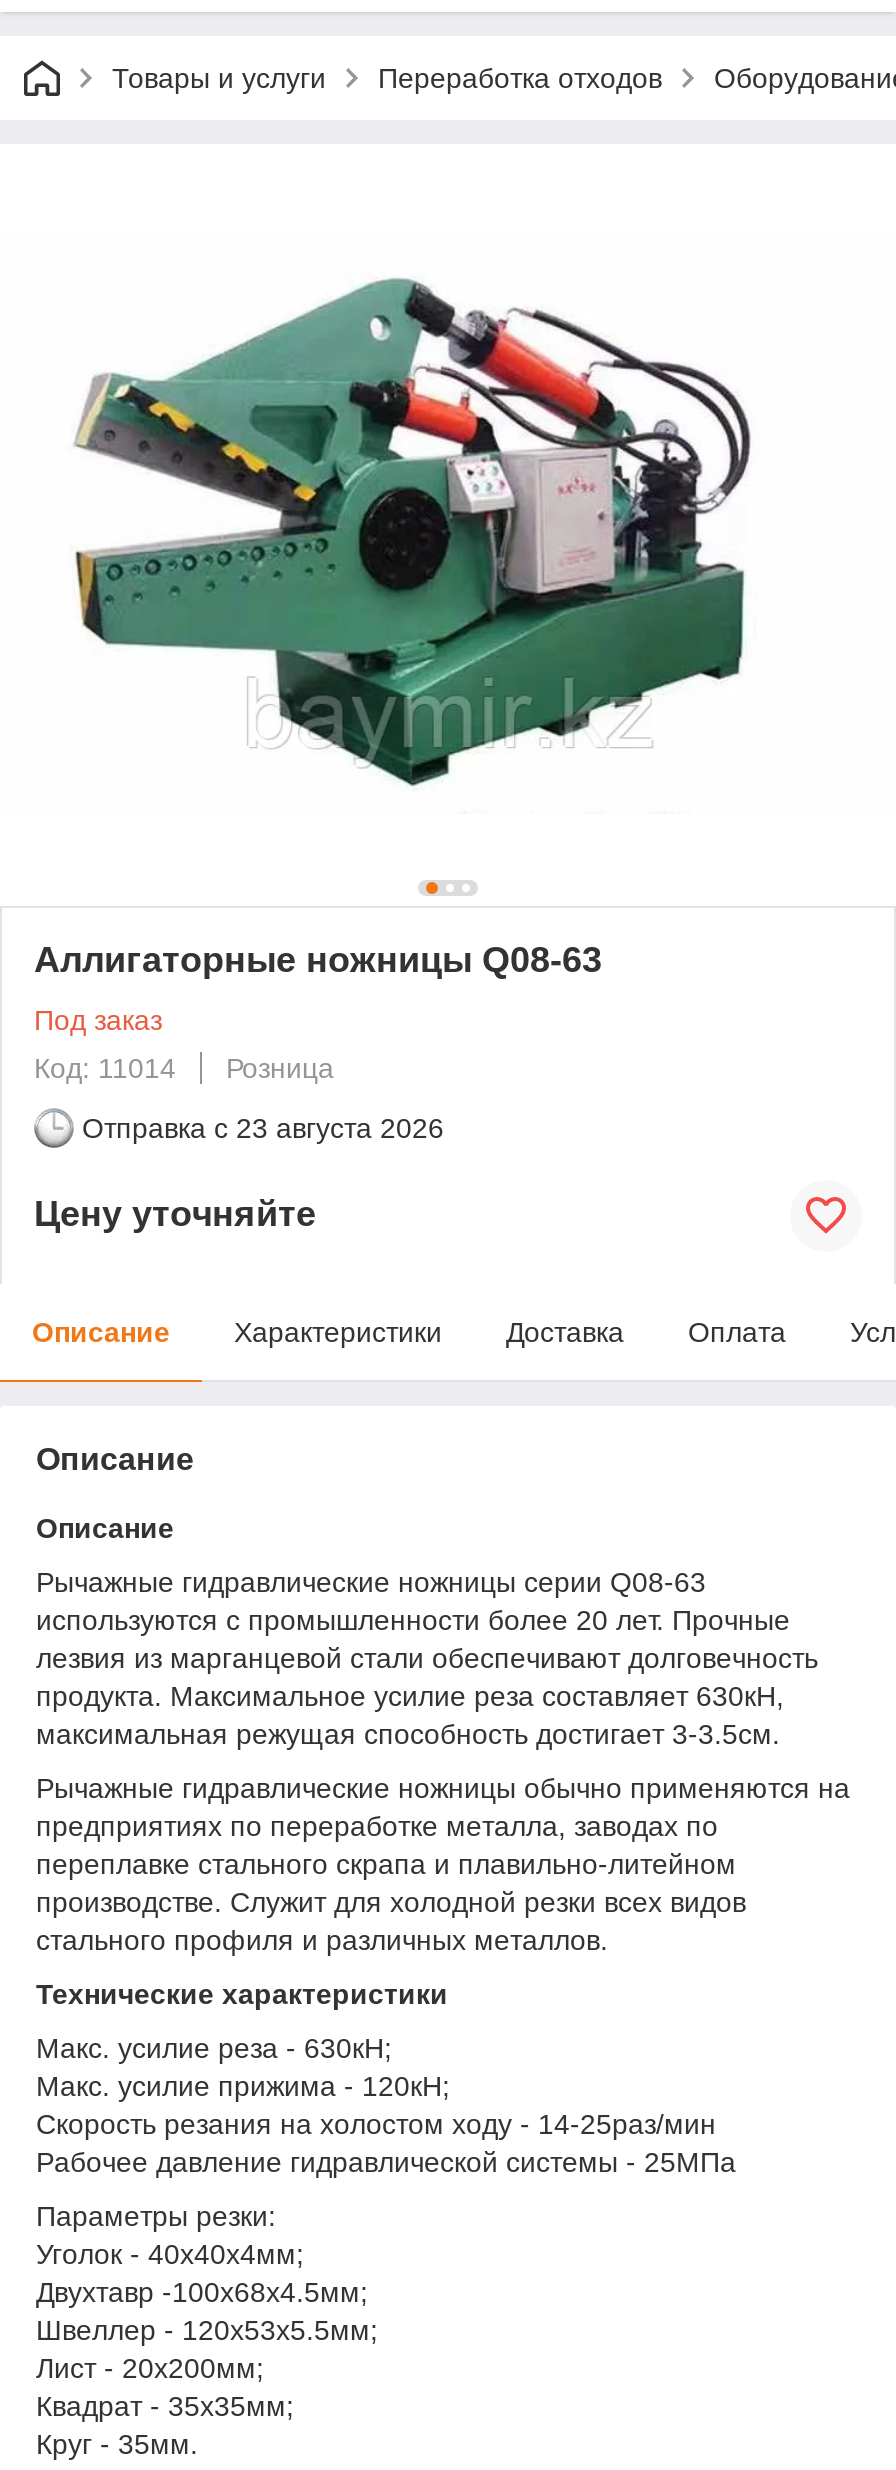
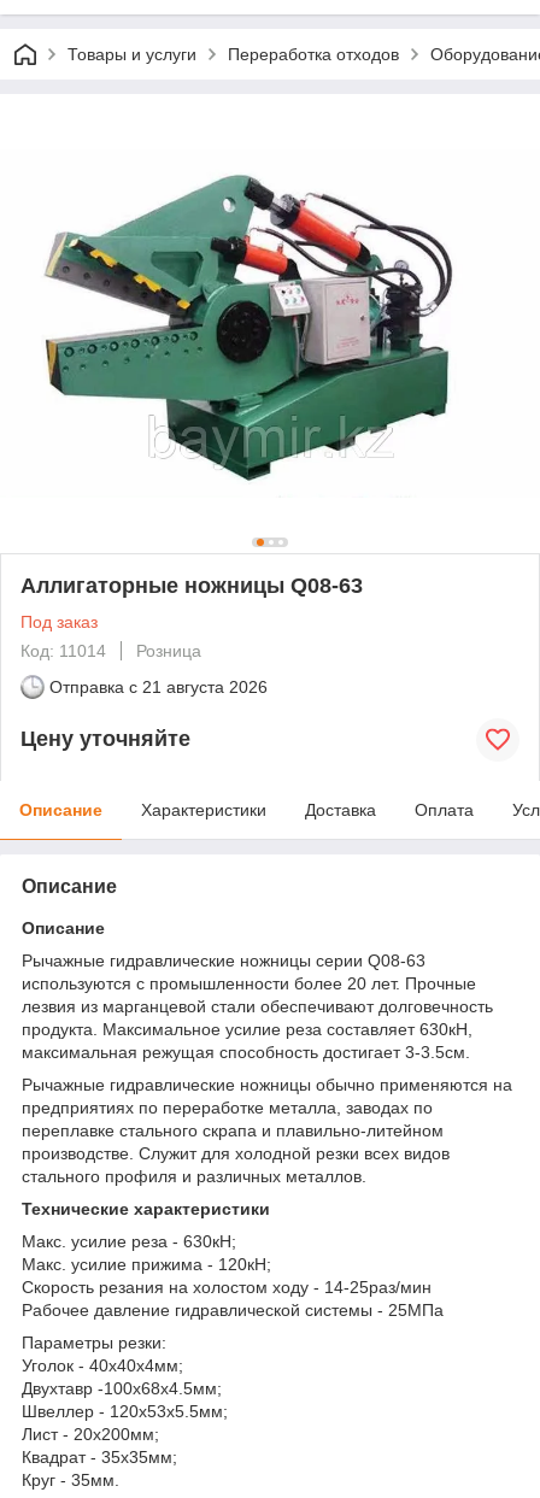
- Отправка с 23 августа 2026
+ Отправка с 21 августа 2026
